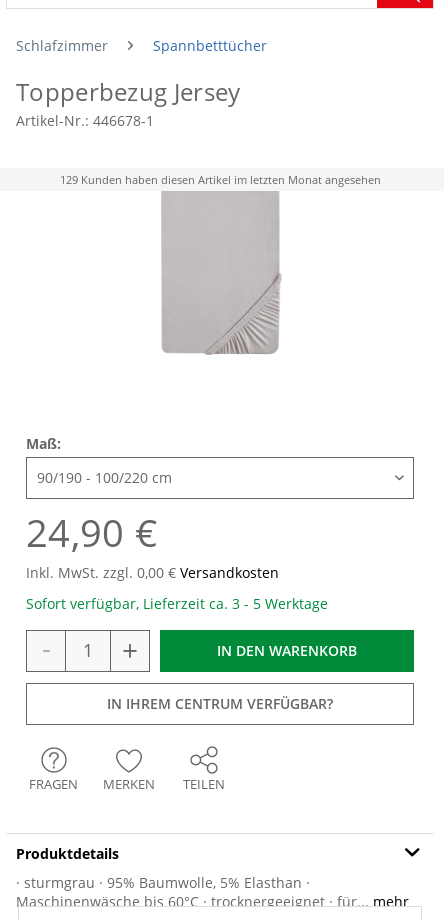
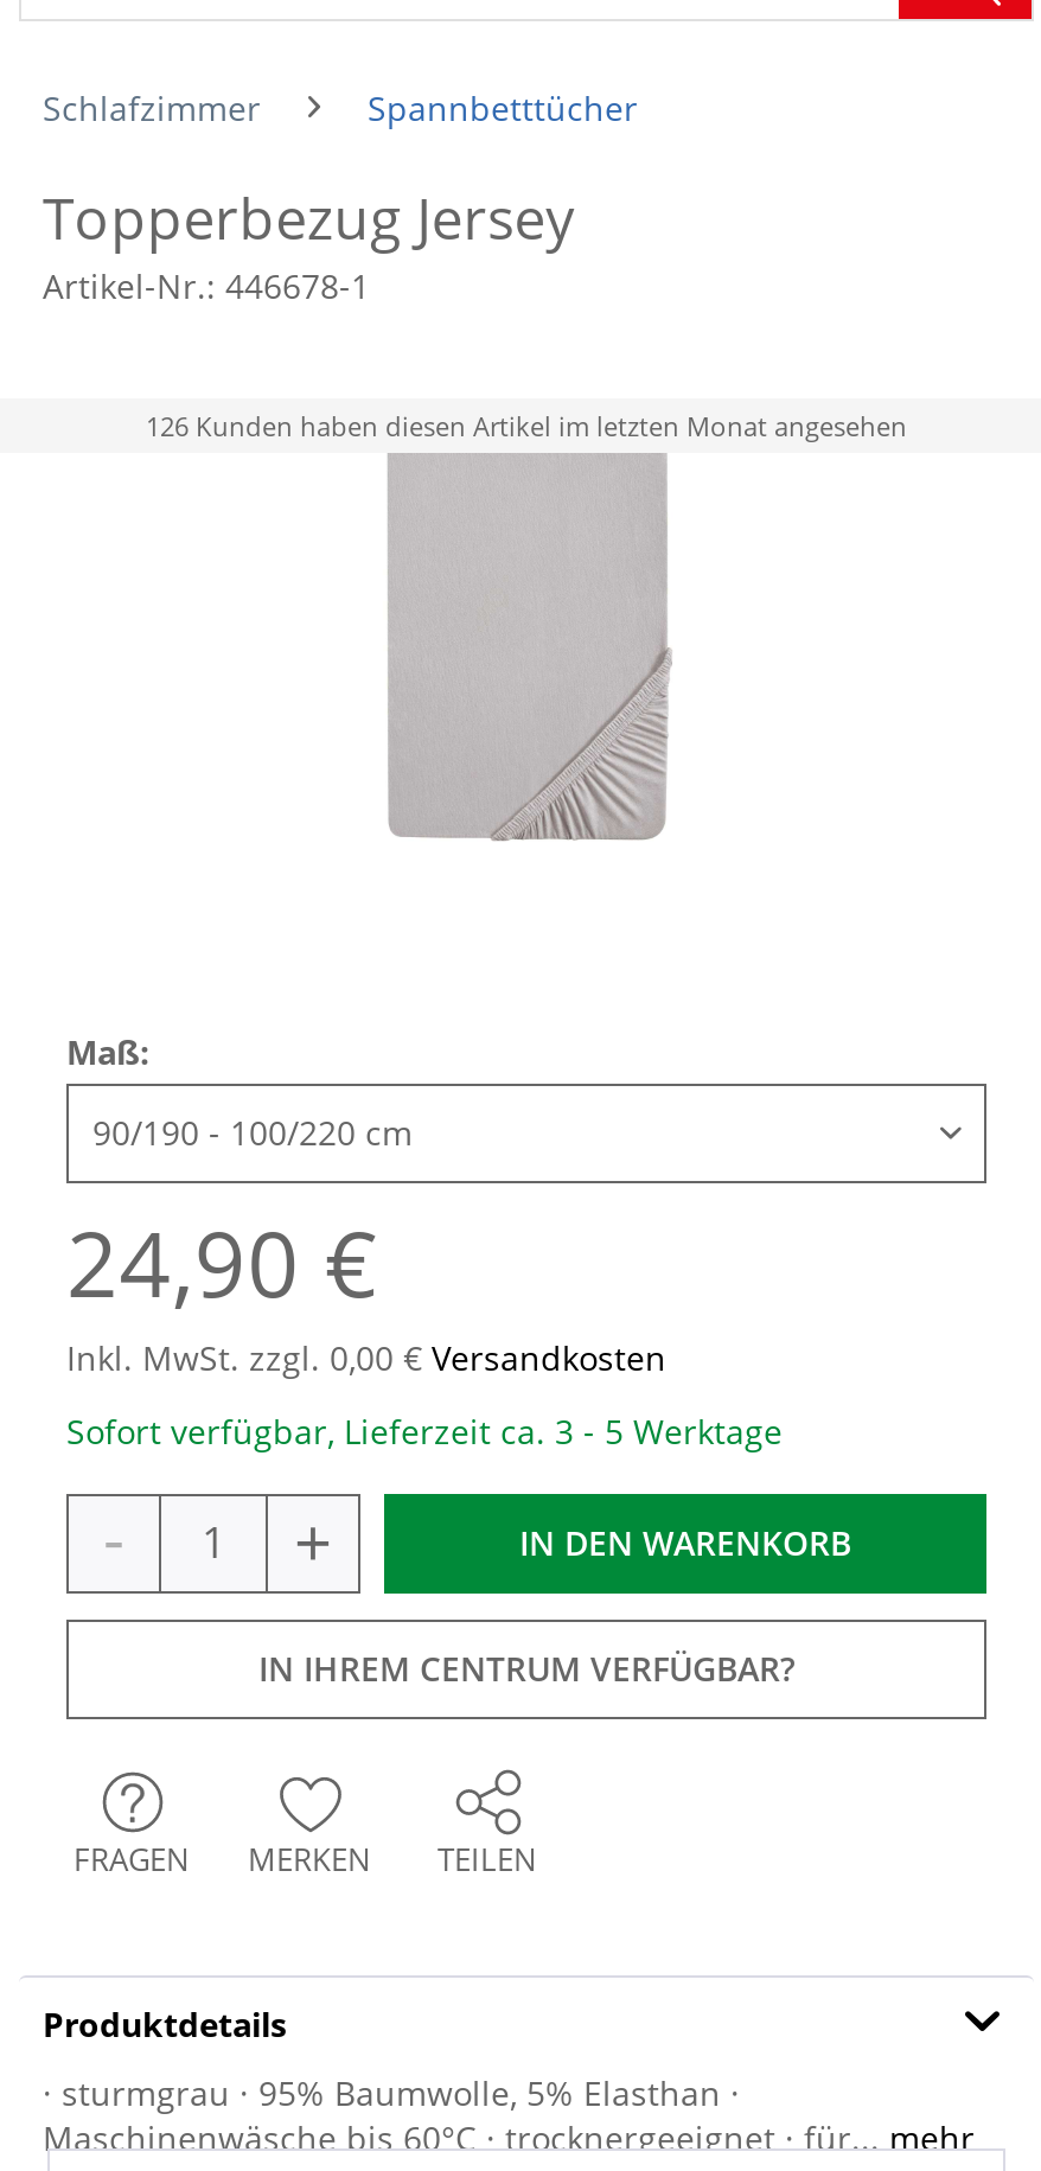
- 129 Kunden haben diesen Artikel im letzten Monat angesehen
+ 126 Kunden haben diesen Artikel im letzten Monat angesehen
